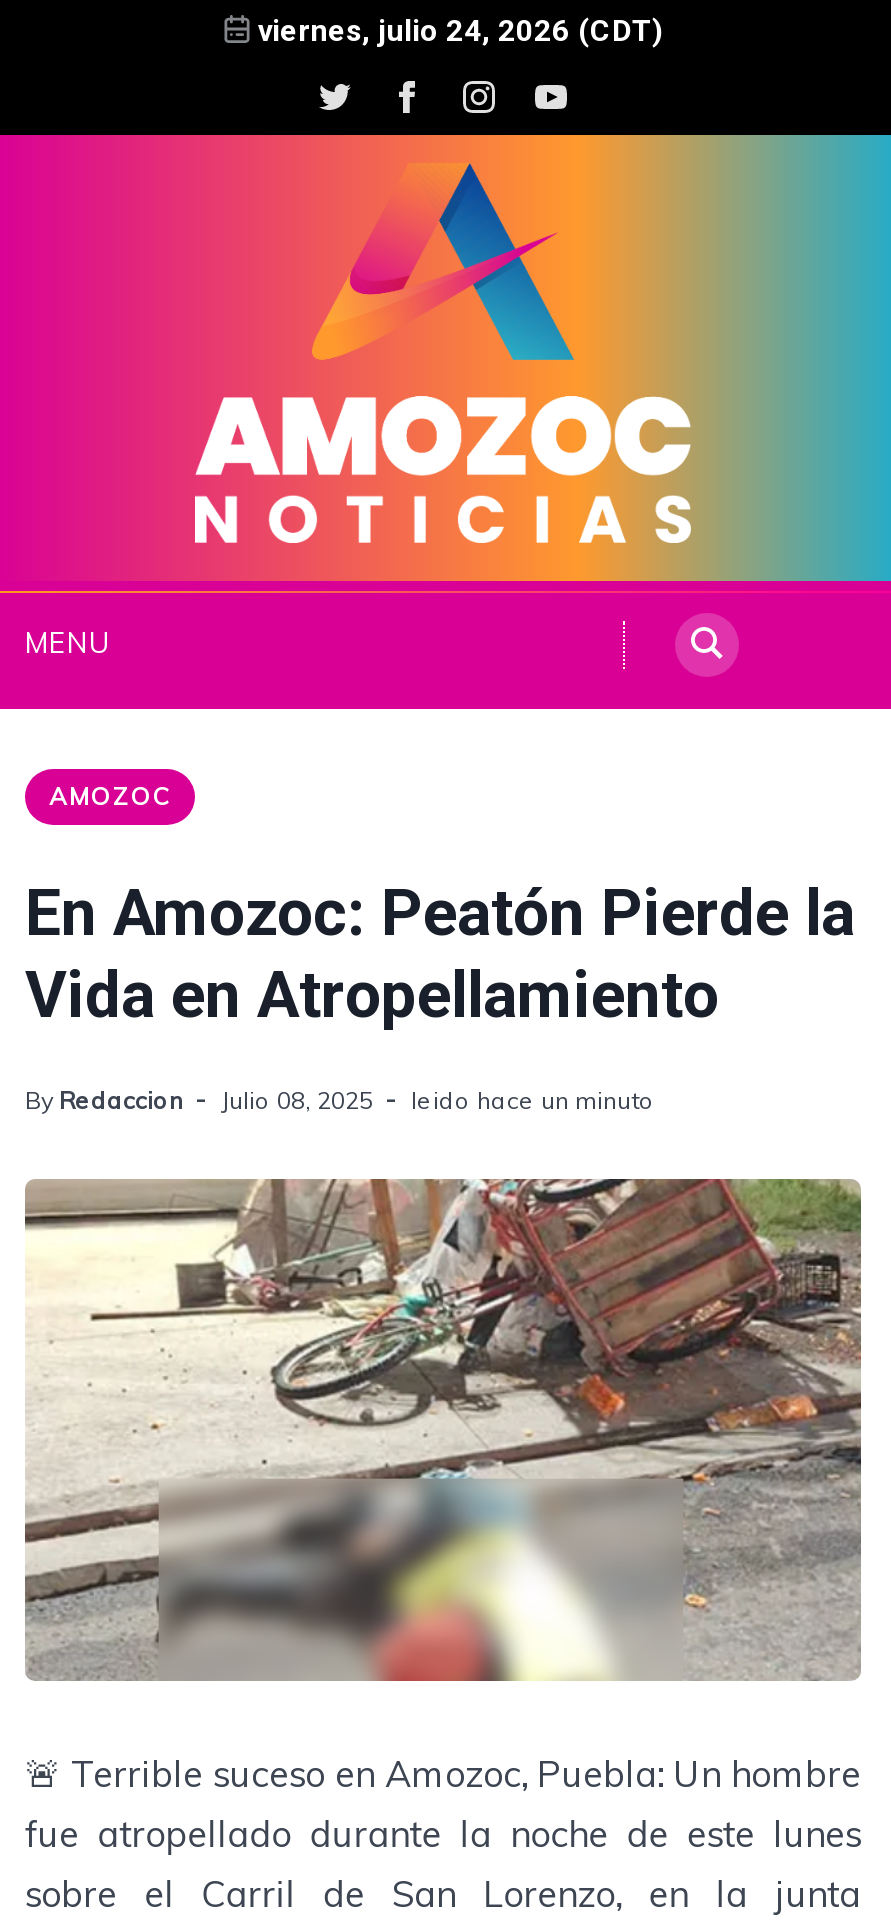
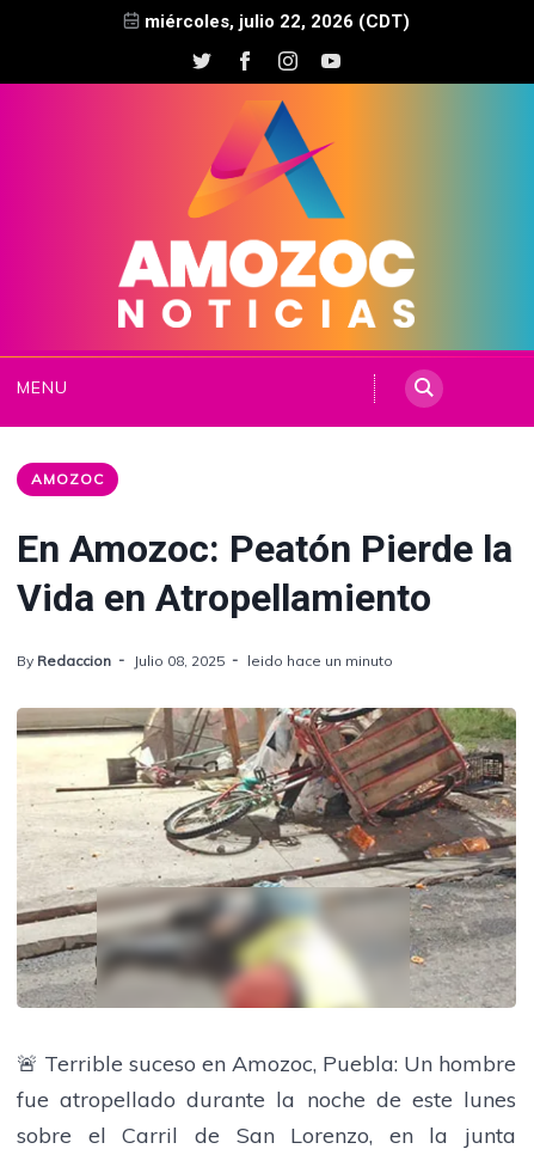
- viernes, julio 24, 2026 (CDT)
+ miércoles, julio 22, 2026 (CDT)
